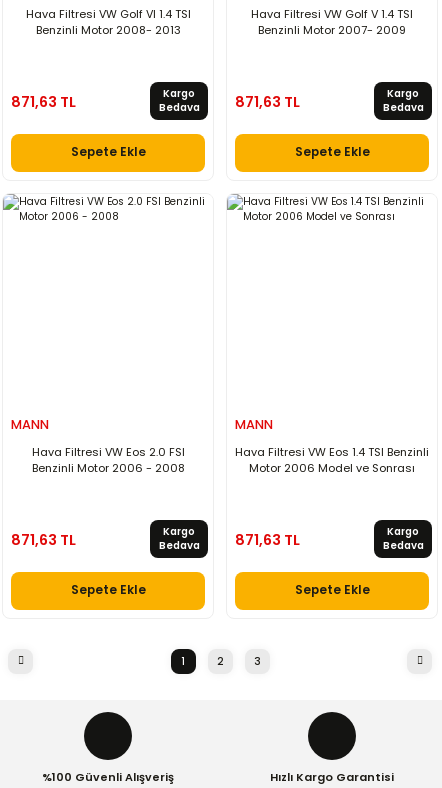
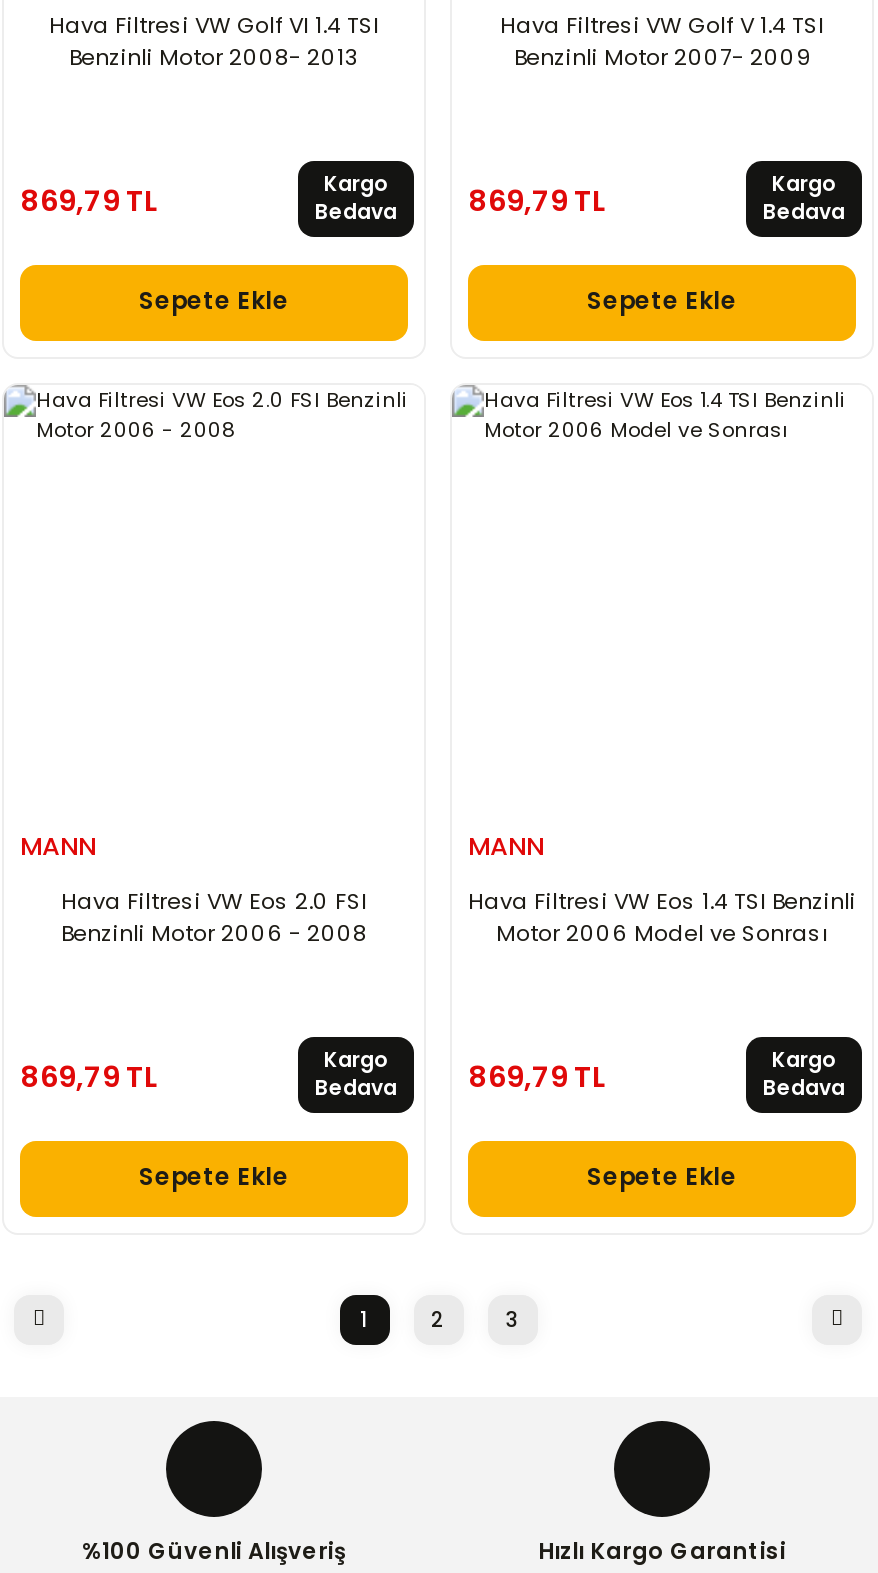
- 871,63 TL
+ 869,79 TL

- 871,63 TL
+ 869,79 TL

- 871,63 TL
+ 869,79 TL

- 871,63 TL
+ 869,79 TL
